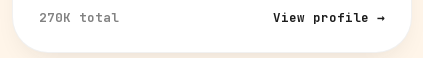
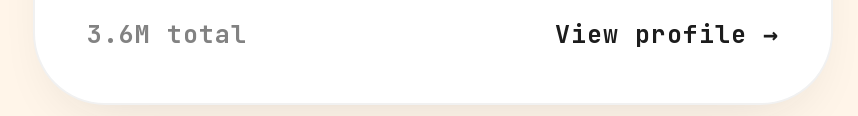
- 270K total
+ 3.6M total
